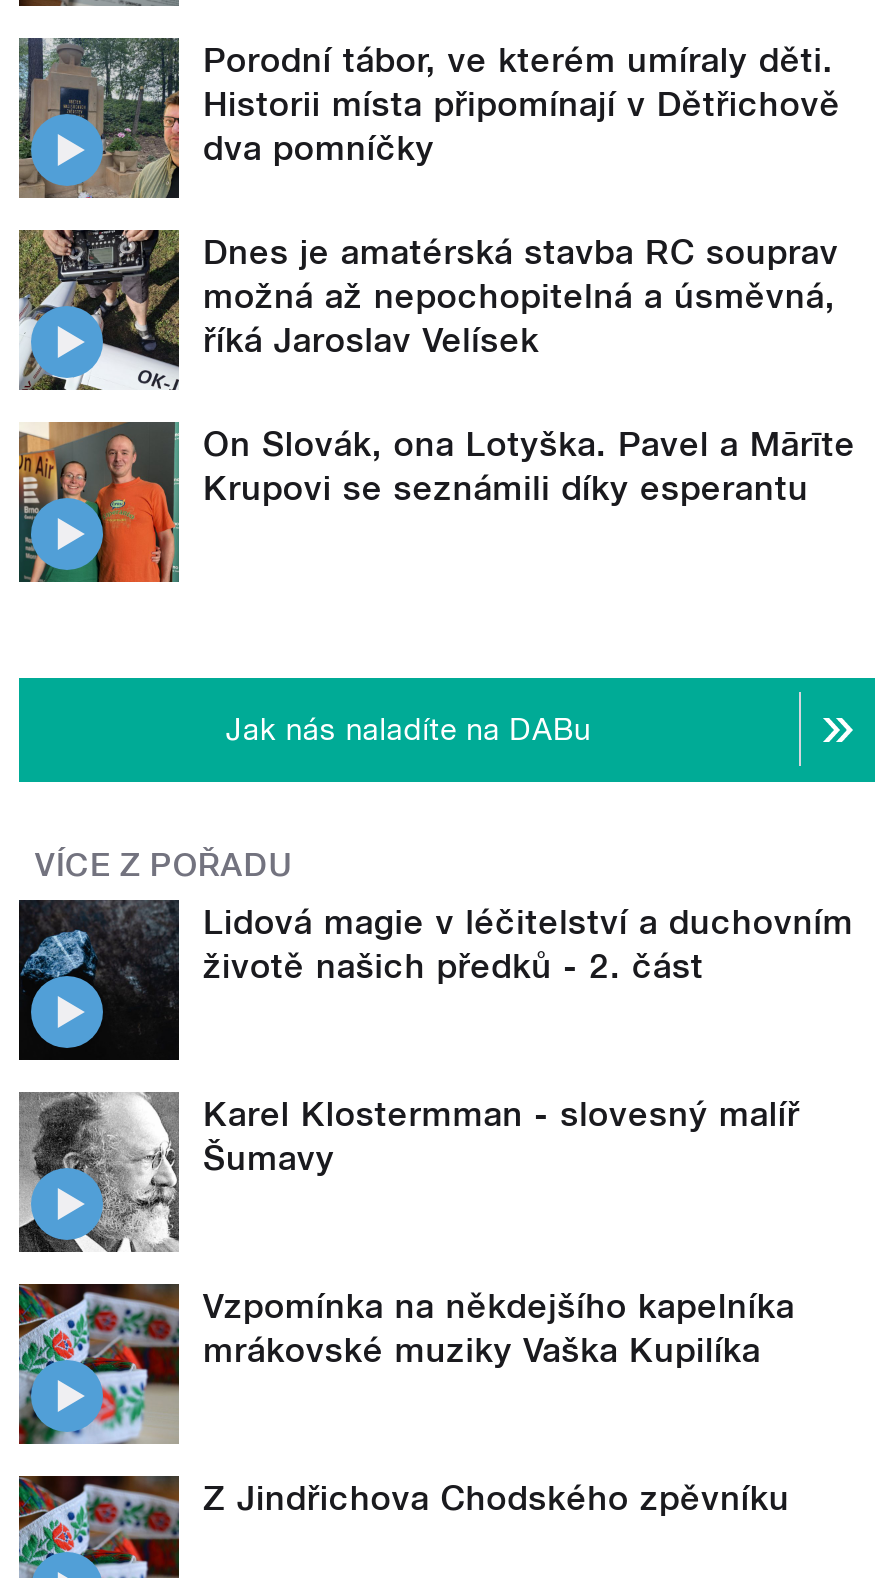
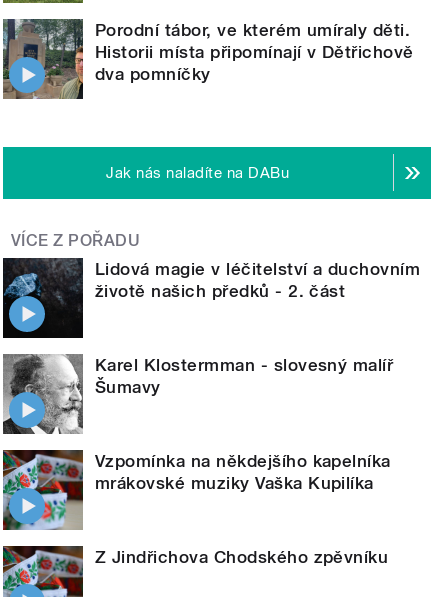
- [image]
- Dnes je amatérská stavba RC souprav
- možná až nepochopitelná a úsměvná,
- říká Jaroslav Velísek
- On Slovák, ona Lotyška. Pavel a Mārīte
- Krupovi se seznámili díky esperantu

- [image]
